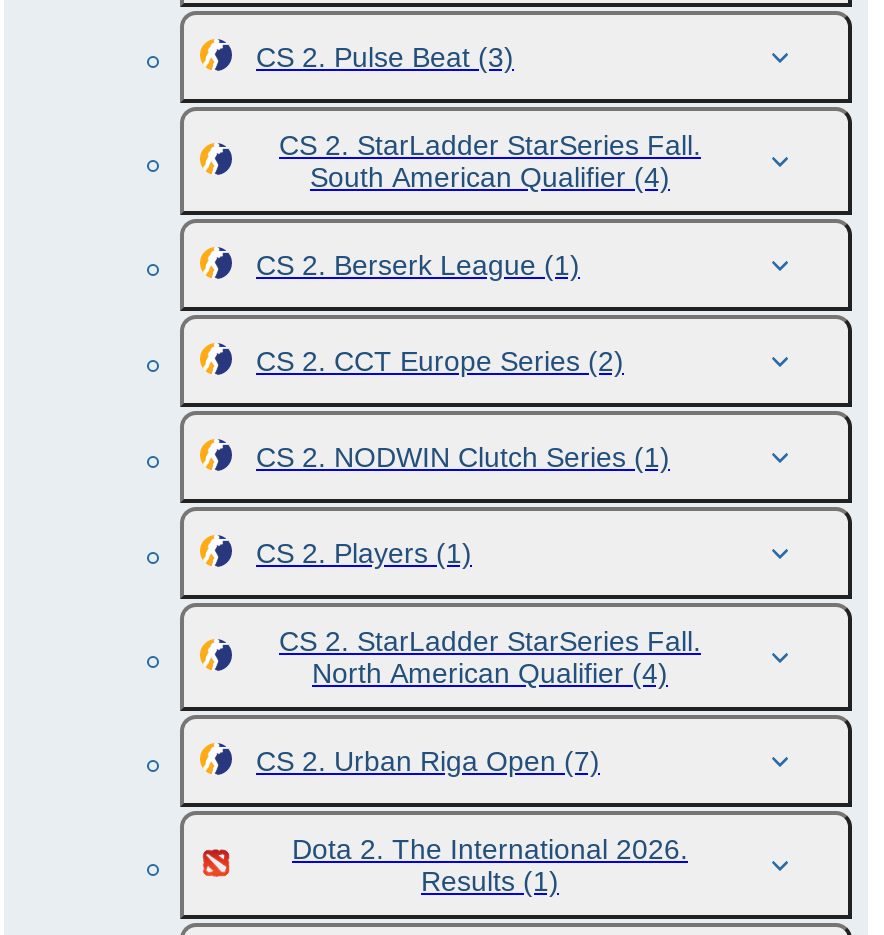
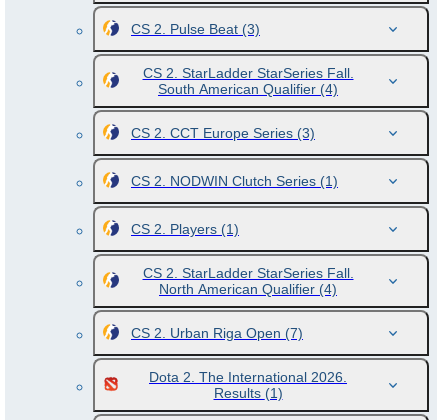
- CS 2. Berserk League (1)
- CS 2. CCT Europe Series (2)
+ CS 2. CCT Europe Series (3)
